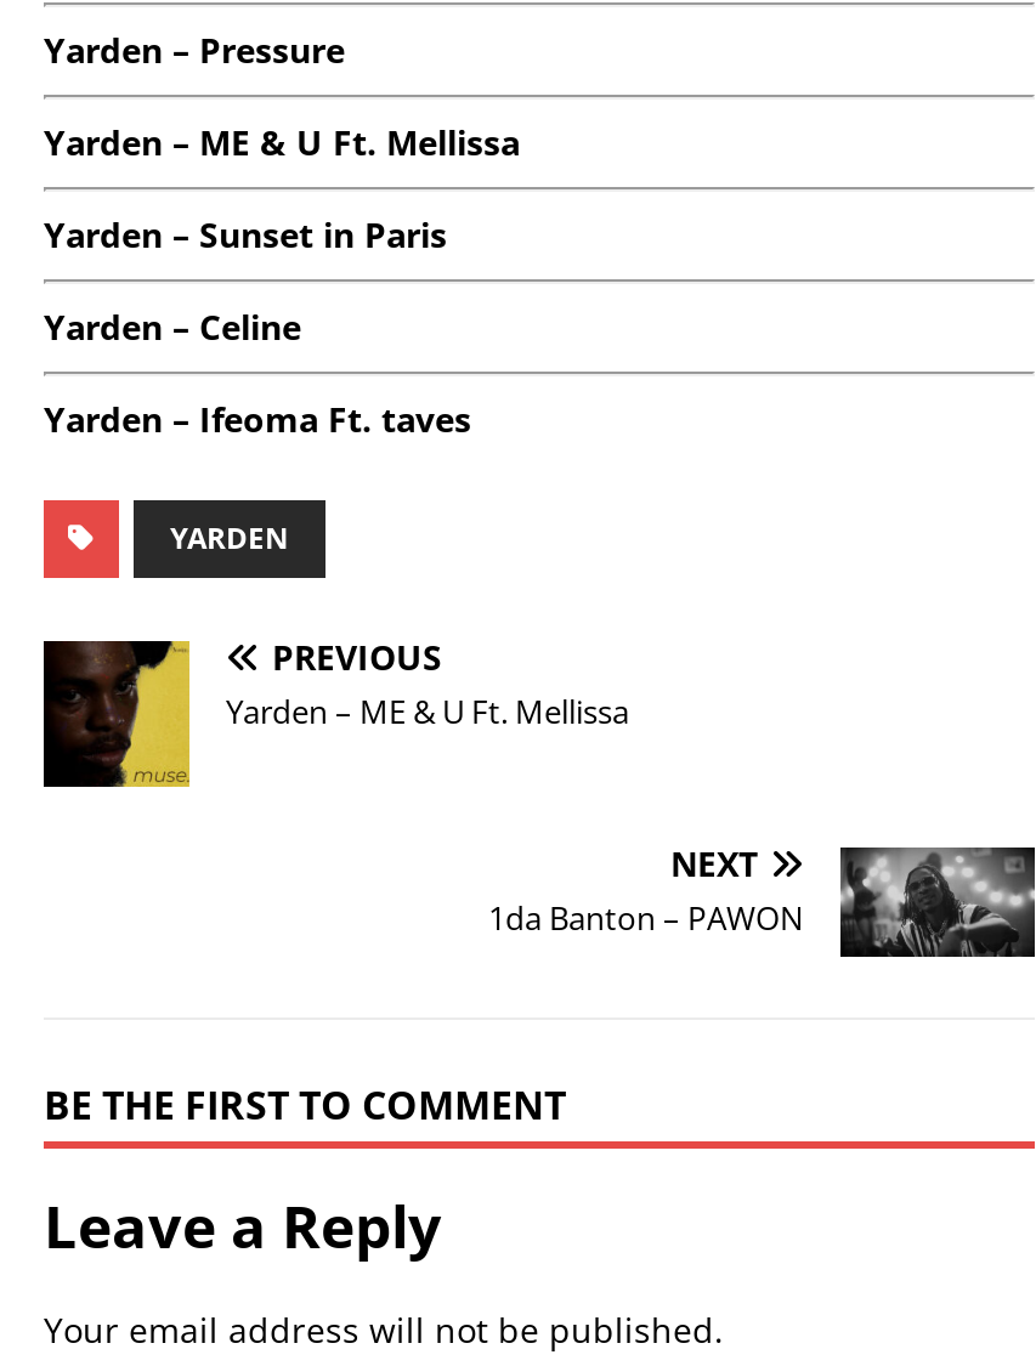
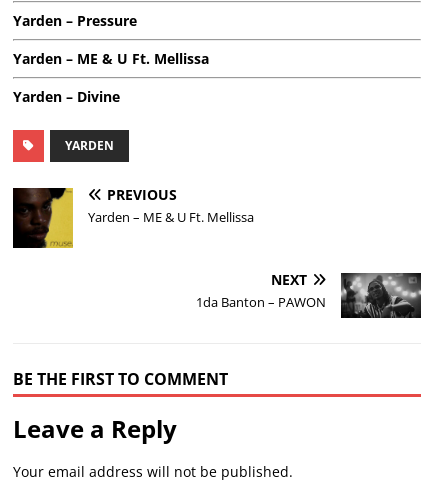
- Yarden – Sunset in Paris
- Yarden – Celine
- Yarden – Ifeoma Ft. taves
+ Yarden – Divine
